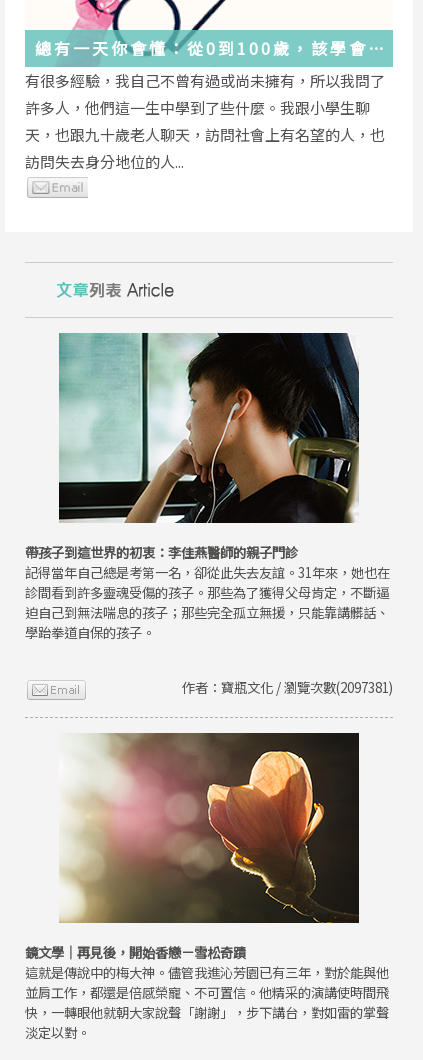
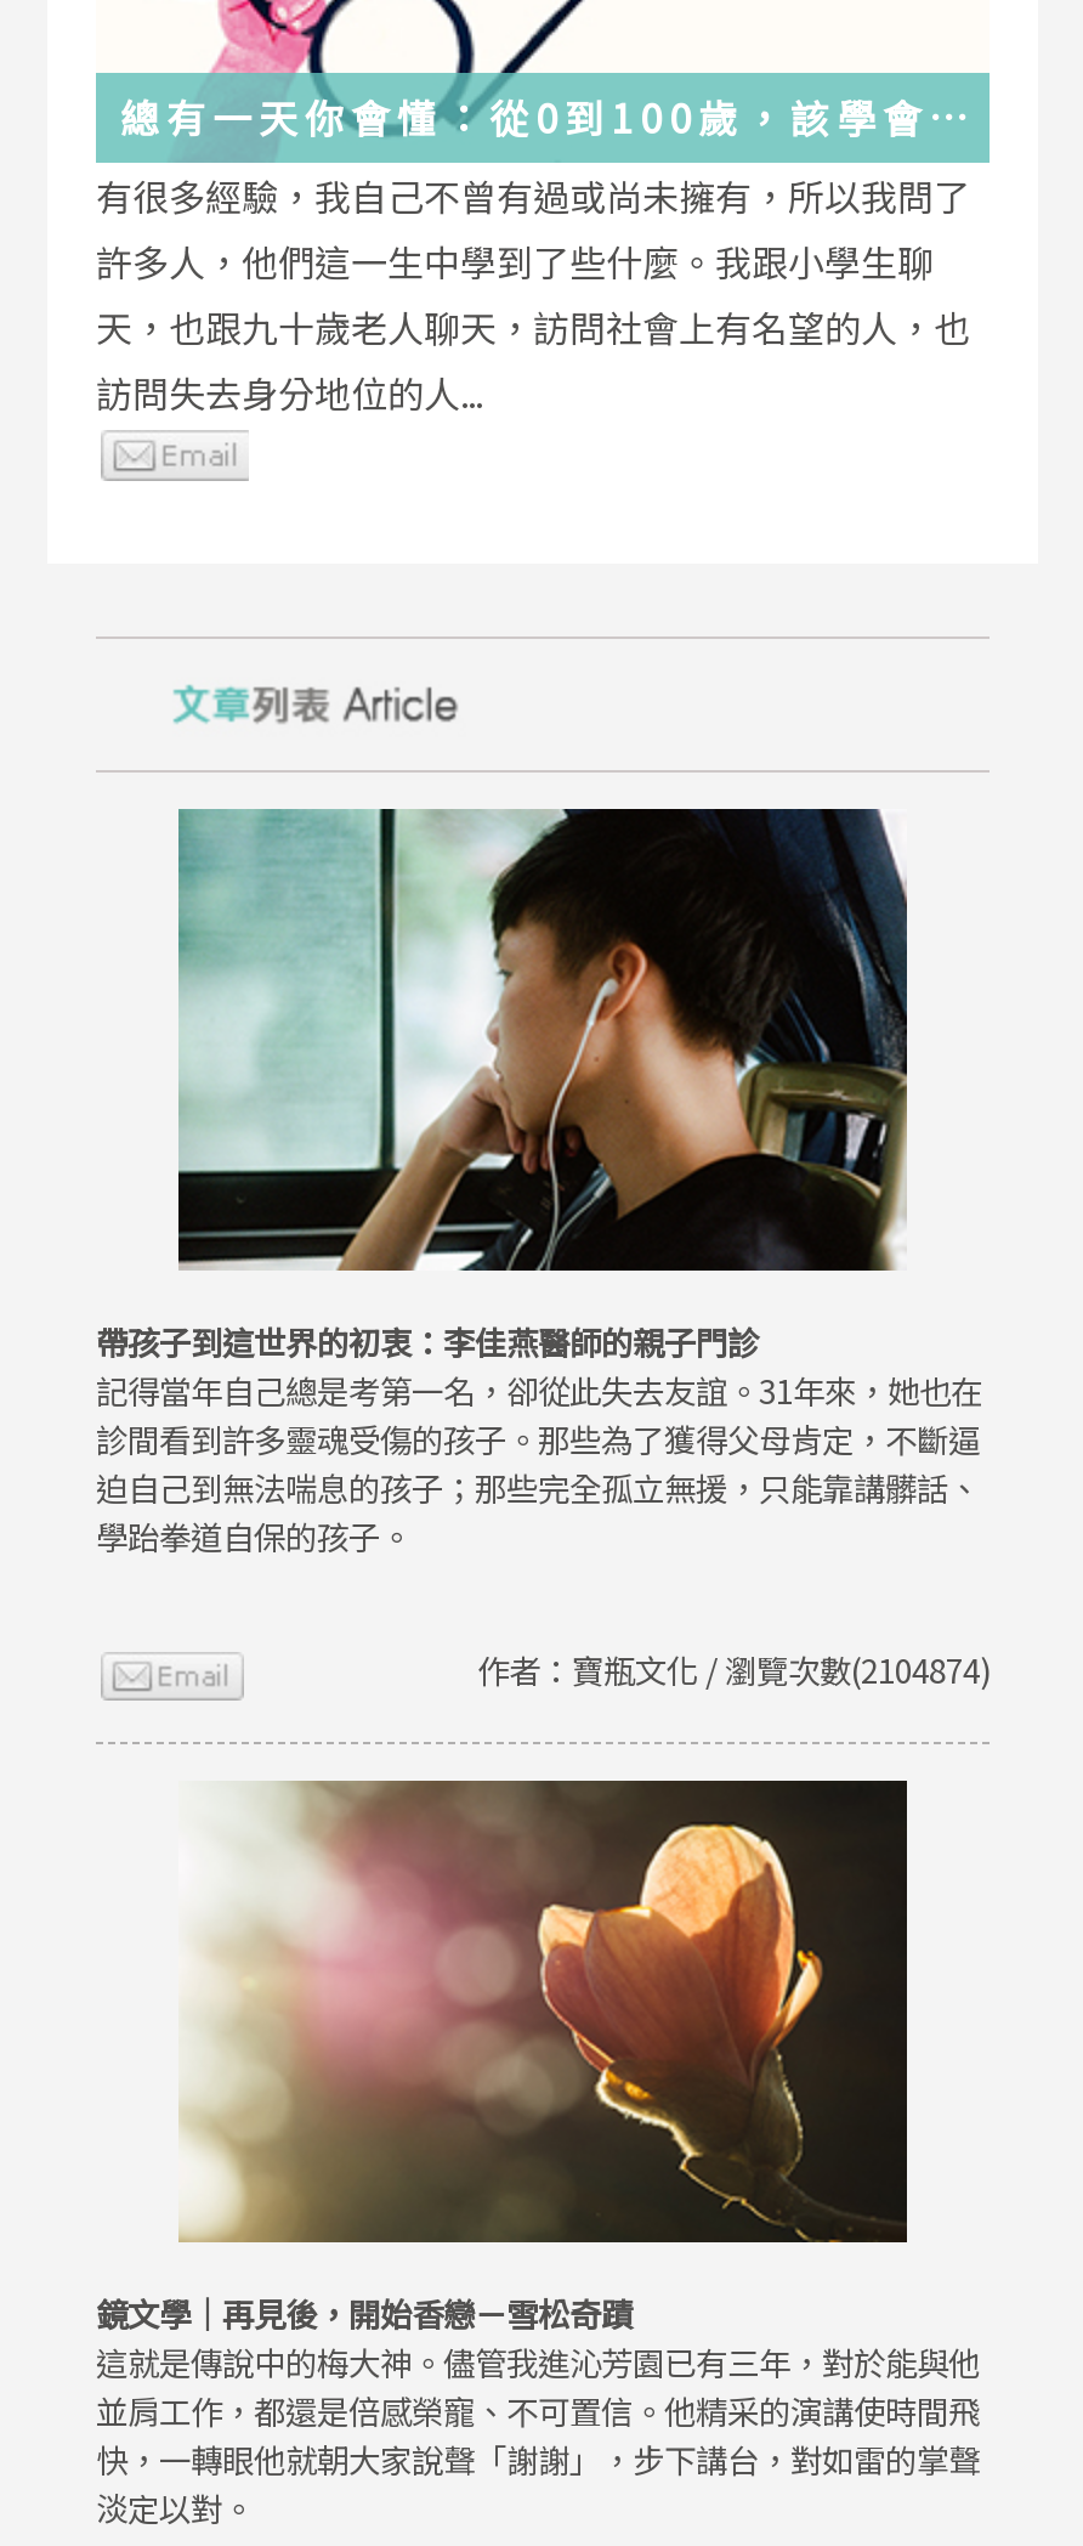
- 作者：寶瓶文化 / 瀏覽次數(2097381)
+ 作者：寶瓶文化 / 瀏覽次數(2104874)
